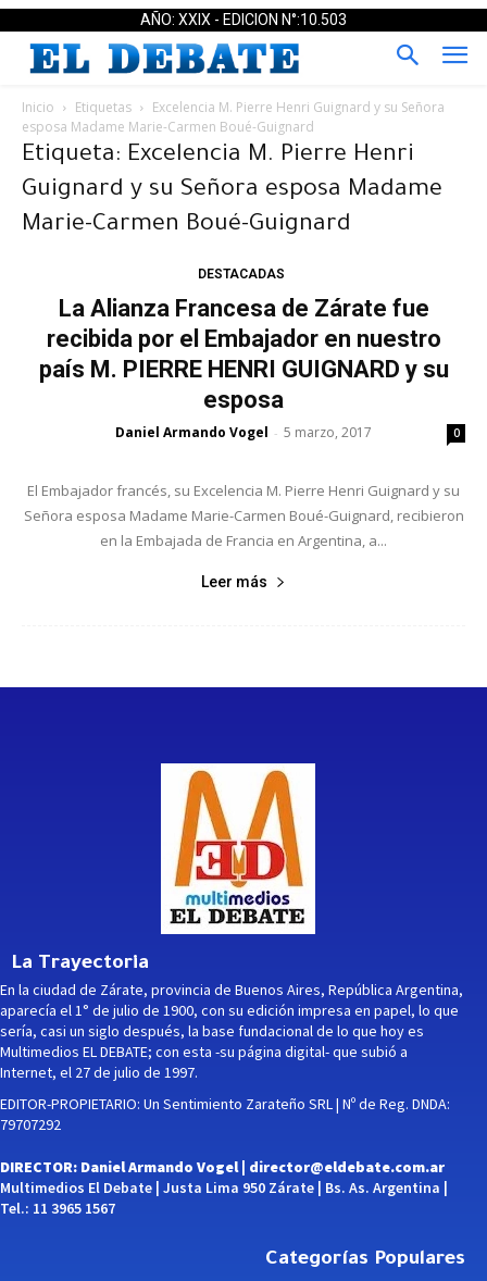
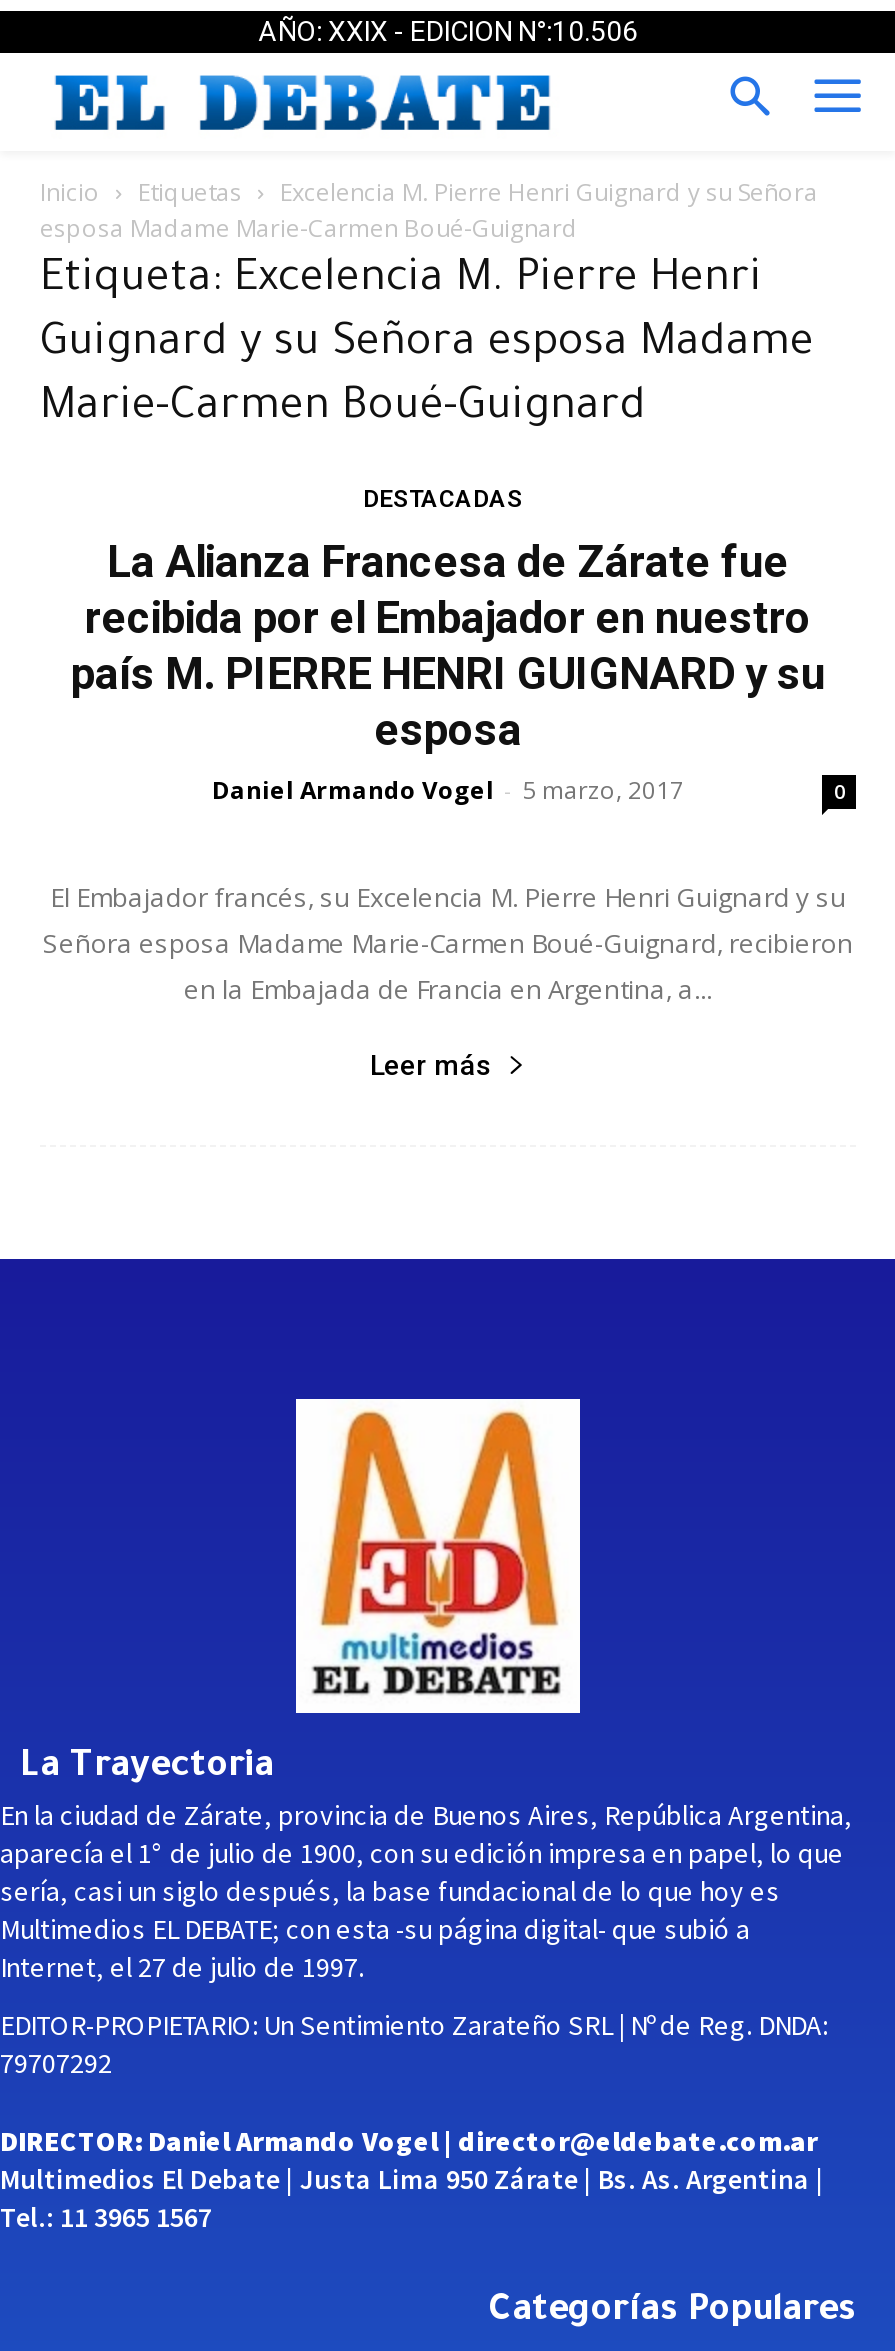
- AÑO: XXIX - EDICION N°:10.503
+ AÑO: XXIX - EDICION N°:10.506
